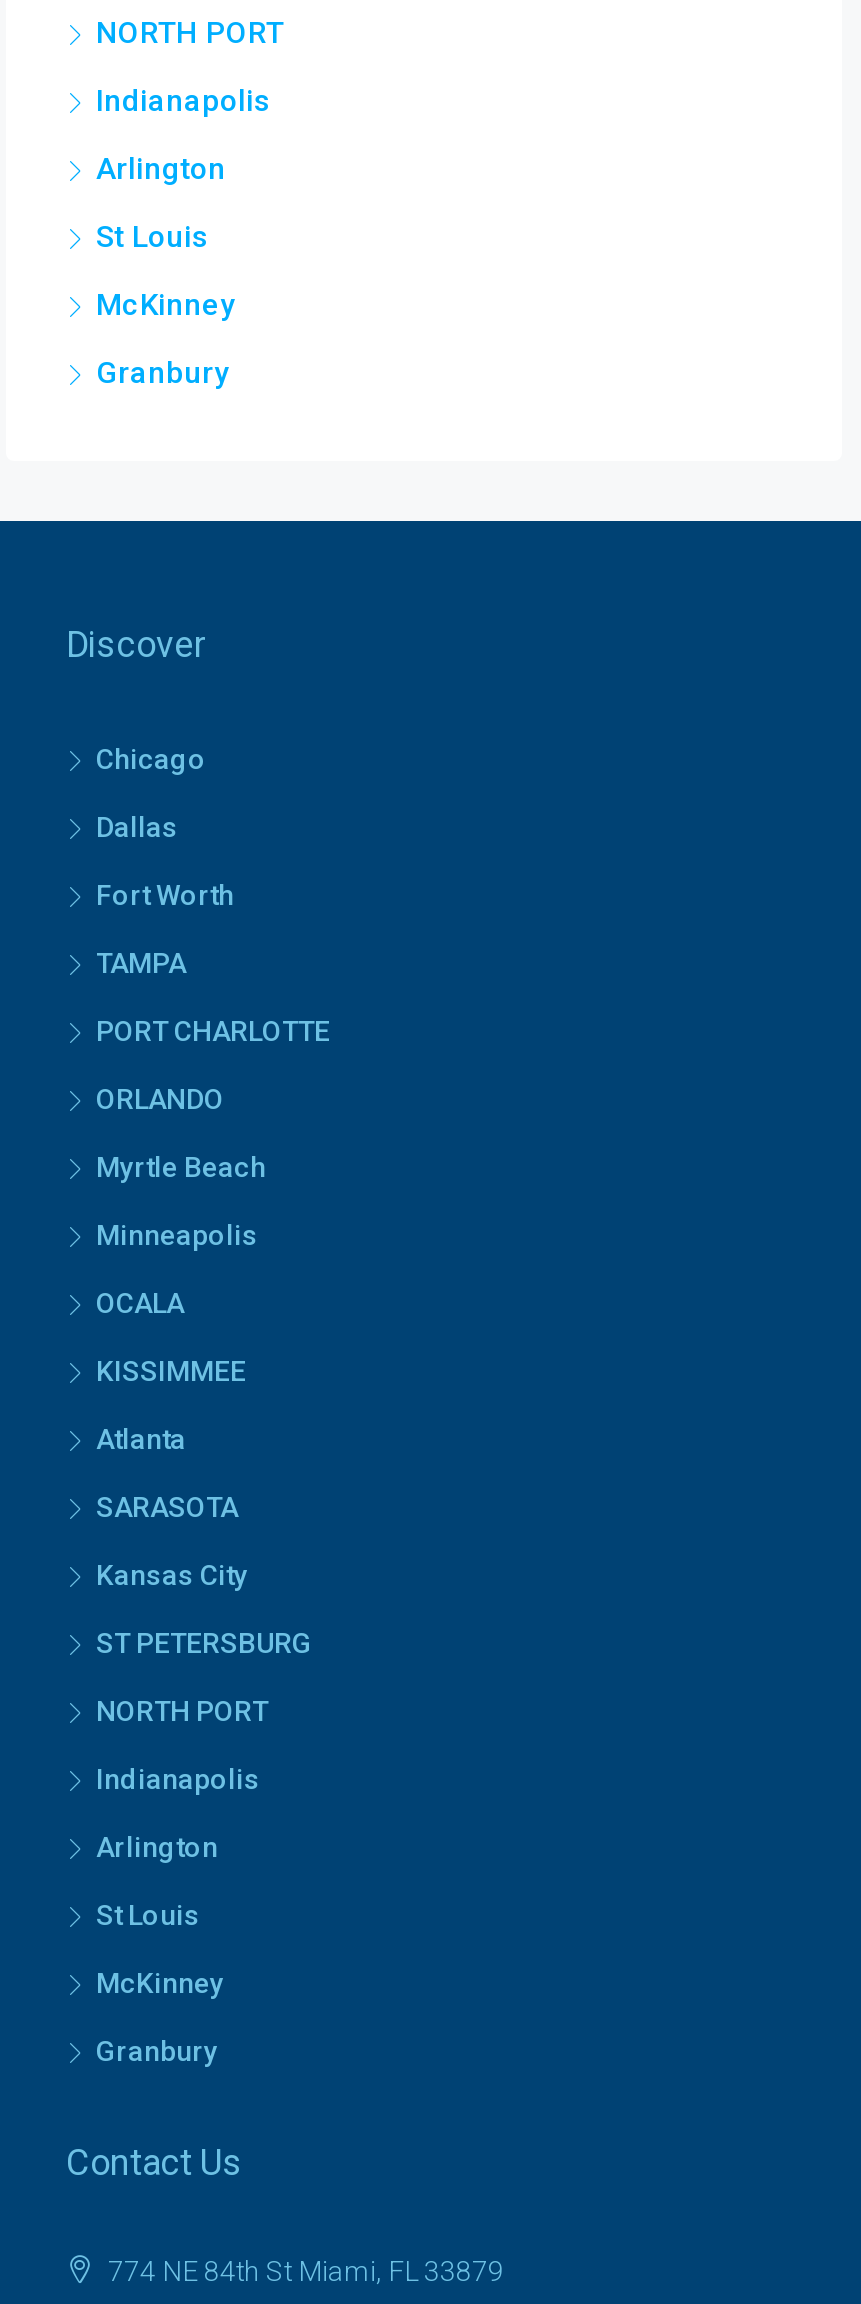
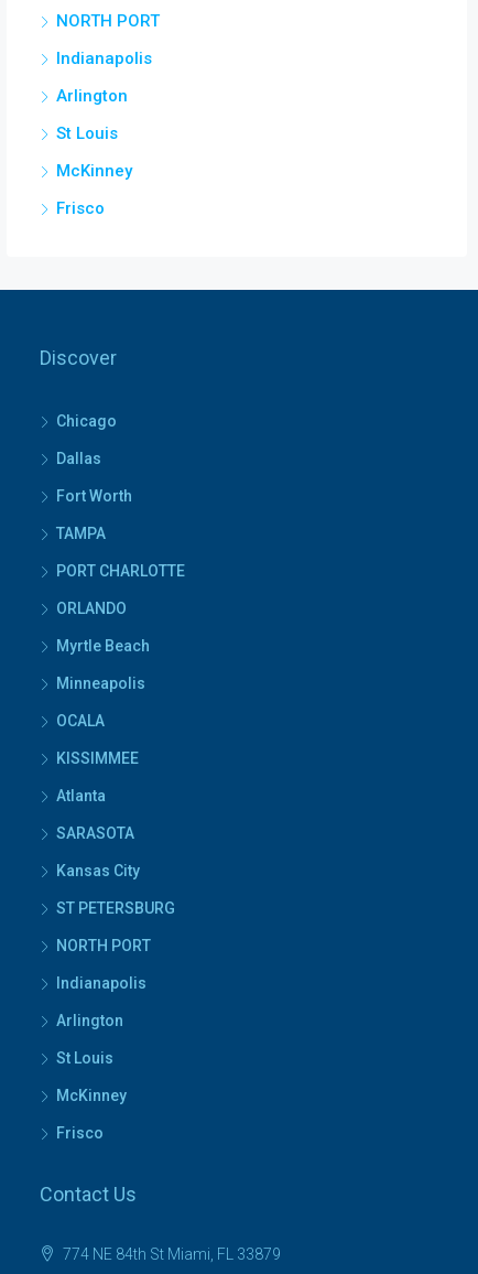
- Granbury
+ Frisco

- Granbury
+ Frisco
